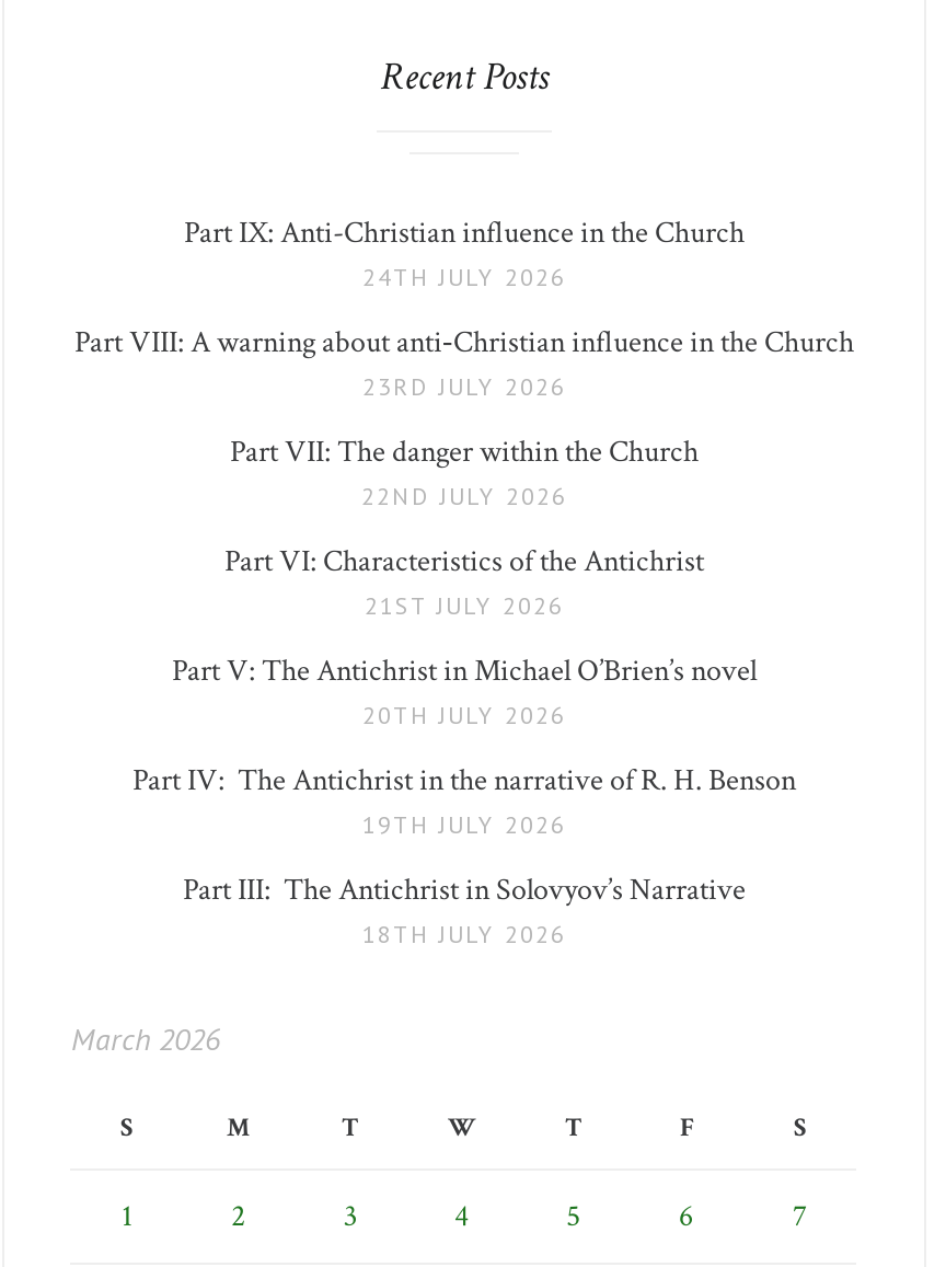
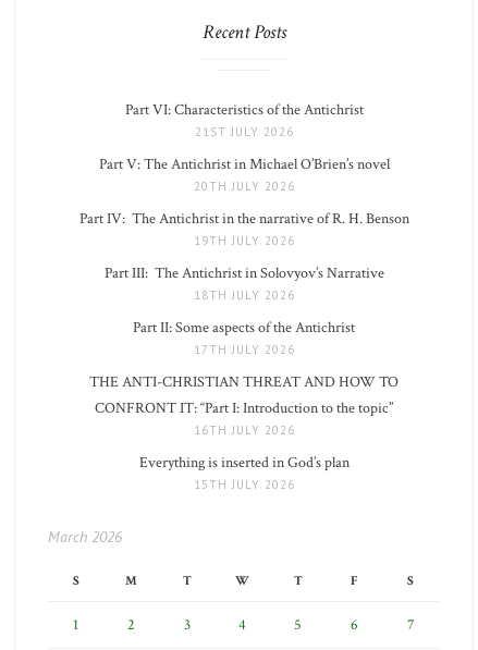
- Part IX: Anti-Christian influence in the Church
- 24TH JULY 2026
- Part VIII: A warning about anti‑Christian influence in the Church
- 23RD JULY 2026
- Part VII: The danger within the Church
- 22ND JULY 2026

moved up: Part VI: Characteristics of the Antichrist | 21ST JULY 2026 | Part V: The Antichrist in Michael O’Brien’s novel | 20TH JULY 2026 | Part IV: The Antichrist in the narrative of R. H. Benson | 19TH JULY 2026 | Part III: The Antichrist in Solovyov’s Narrative | 18TH JULY 2026

+ Part II: Some aspects of the Antichrist
+ 17TH JULY 2026
+ THE ANTI-CHRISTIAN THREAT AND HOW TO
+ CONFRONT IT: “Part I: Introduction to the topic”
+ 16TH JULY 2026
+ Everything is inserted in God’s plan
+ 15TH JULY 2026
